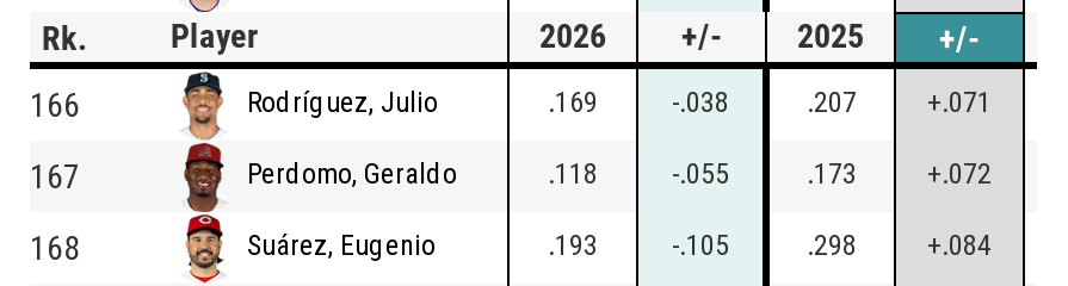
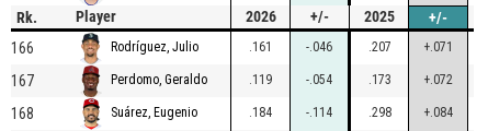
- .169
+ .161

- -.038
+ -.046

- .118
+ .119

- -.055
+ -.054

- .193
+ .184

- -.105
+ -.114
